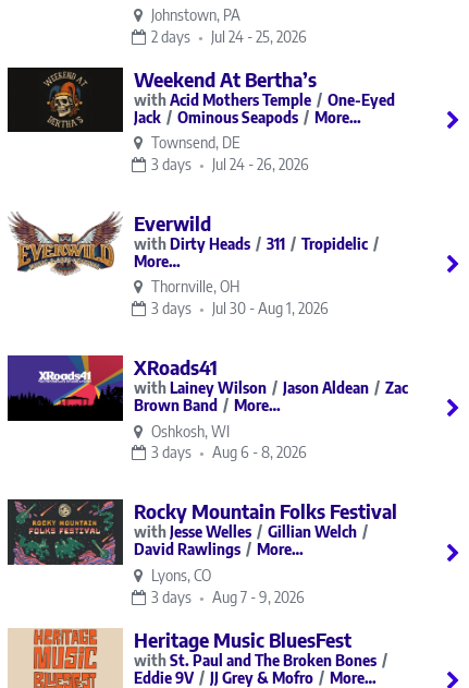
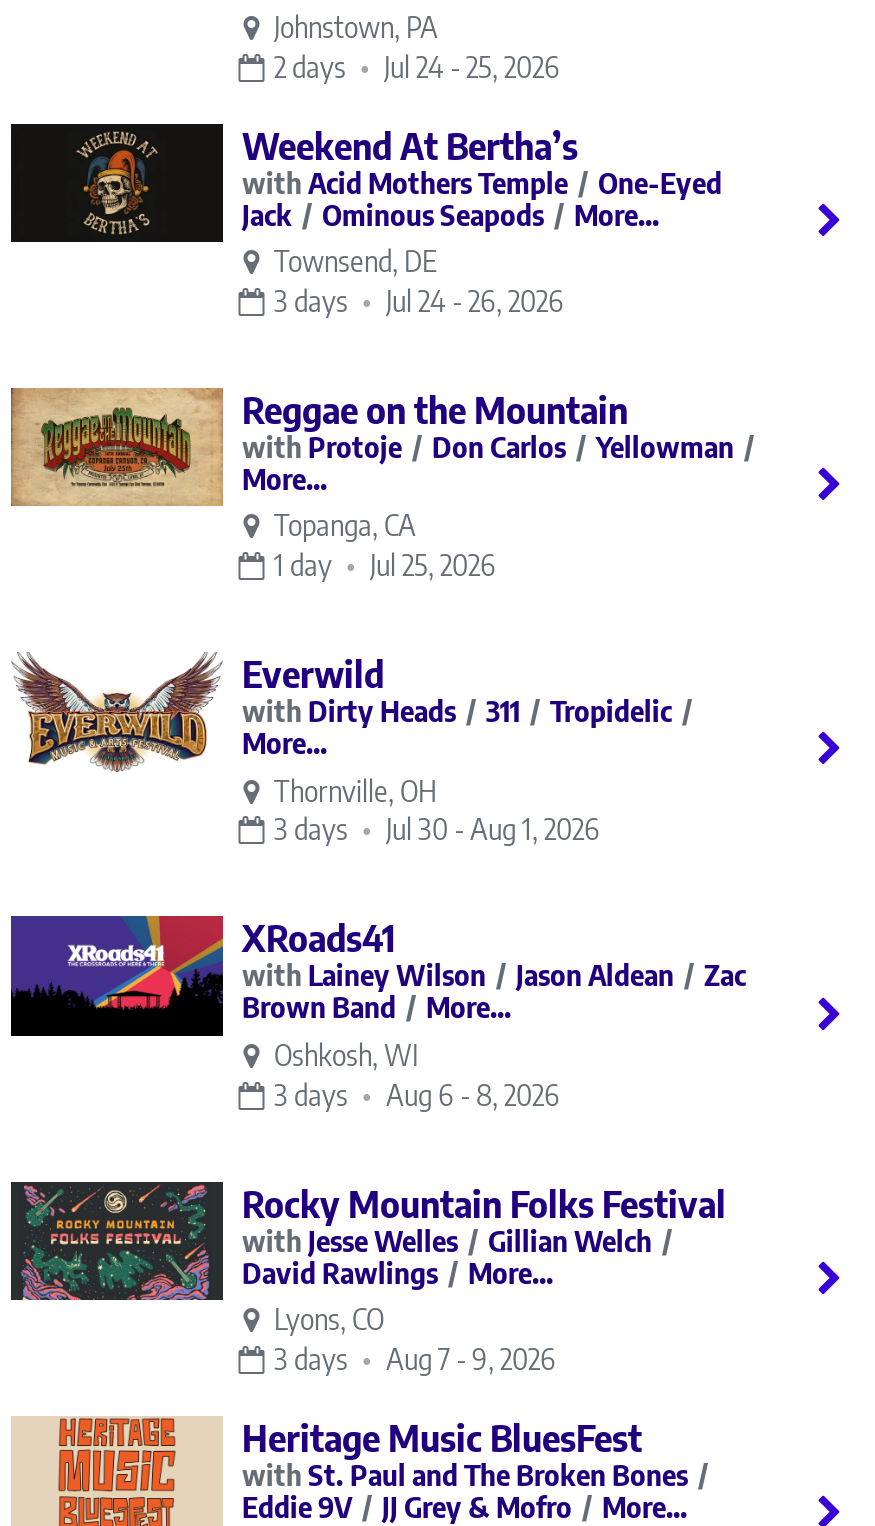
+ [image]
+ Reggae on the Mountain
+ Protoje
+ Don Carlos
+ Yellowman
+ More…
+ Topanga, CA
+ 1 day
+ Jul 25, 2026
